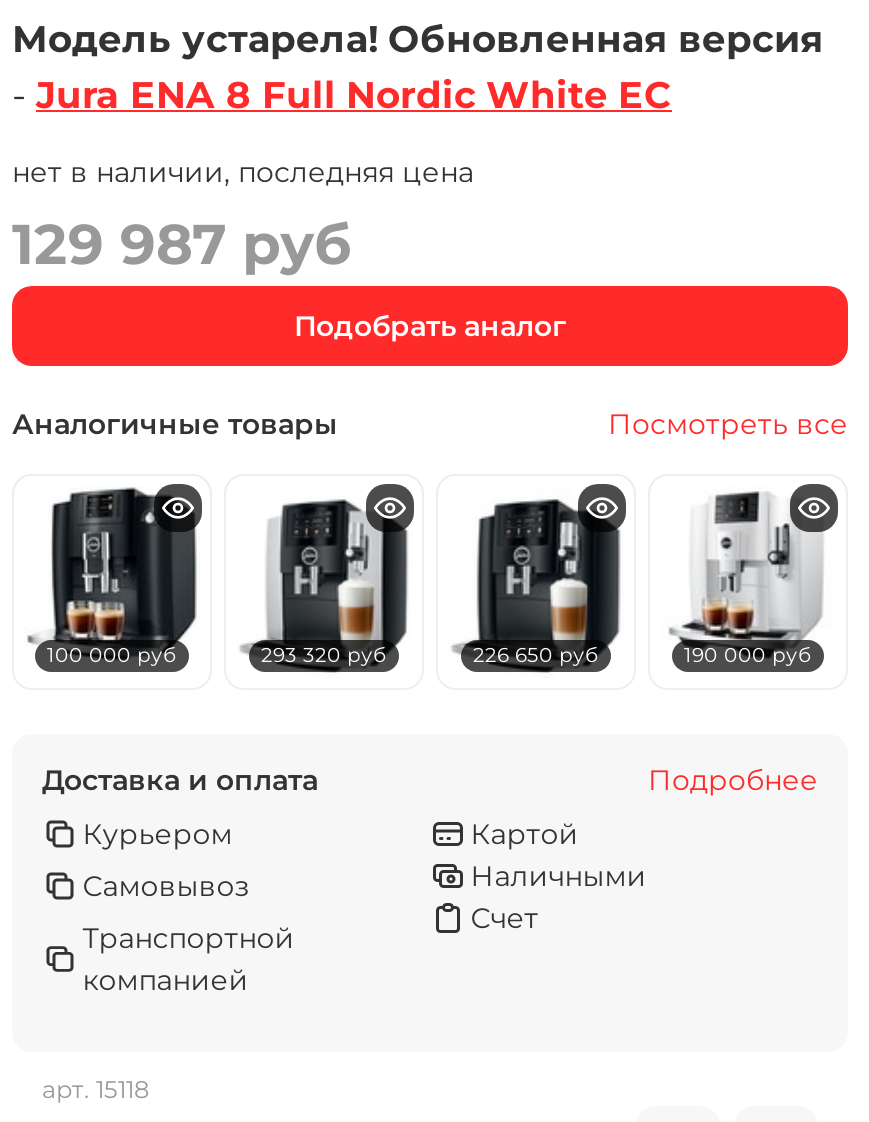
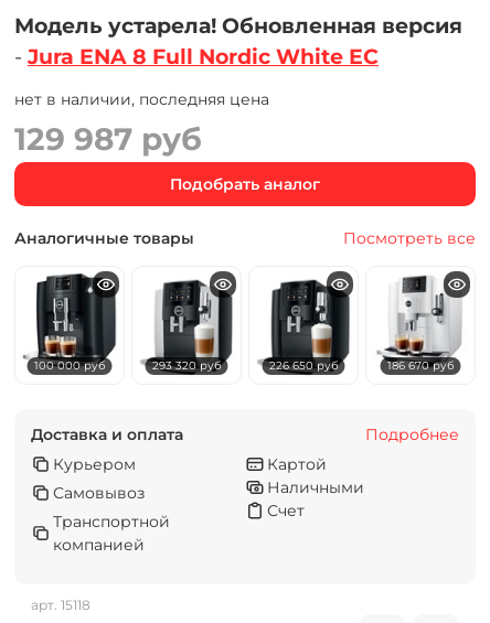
- 190 000 руб
+ 186 670 руб
